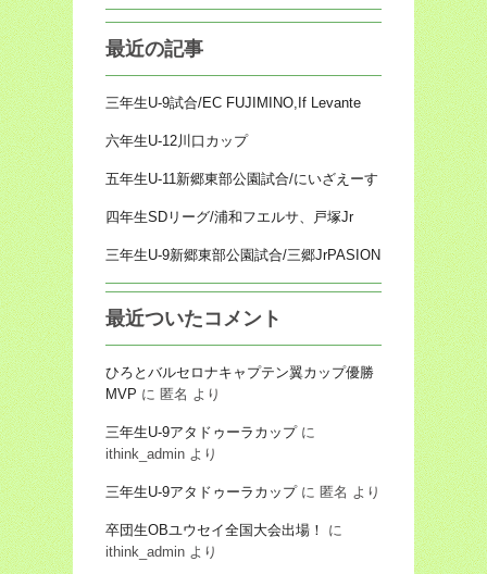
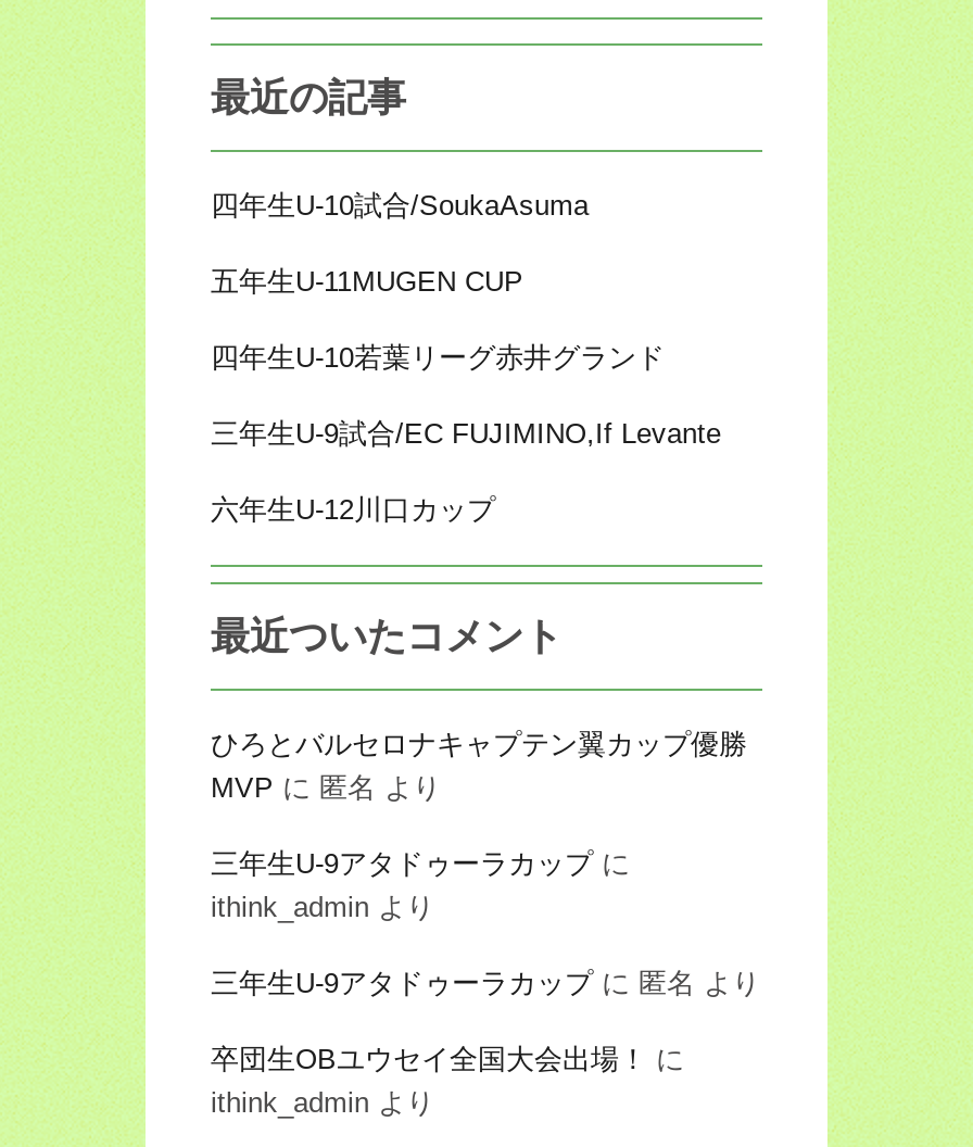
+ 四年生U-10試合/SoukaAsuma
+ 五年生U-11MUGEN CUP
+ 四年生U-10若葉リーグ赤井グランド

moved down: 三年生U-9試合/EC FUJIMINO,If Levante | 六年生U-12川口カップ

- 五年生U-11新郷東部公園試合/にいざえーす
- 四年生SDリーグ/浦和フエルサ、戸塚Jr
- 三年生U-9新郷東部公園試合/三郷JrPASION
